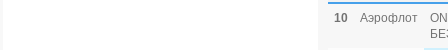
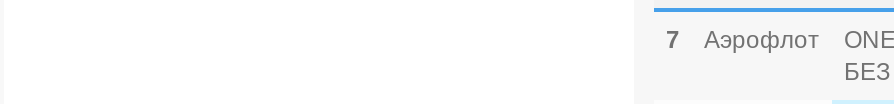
- 10
+ 7
